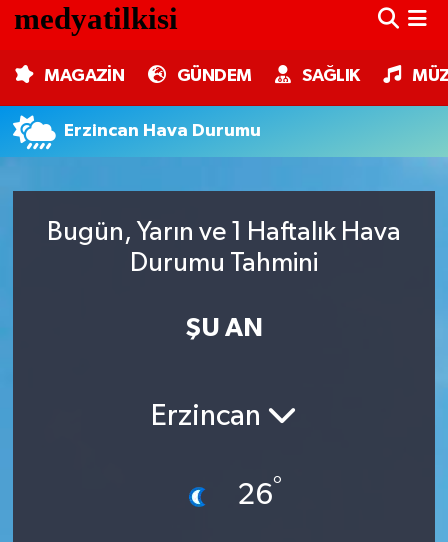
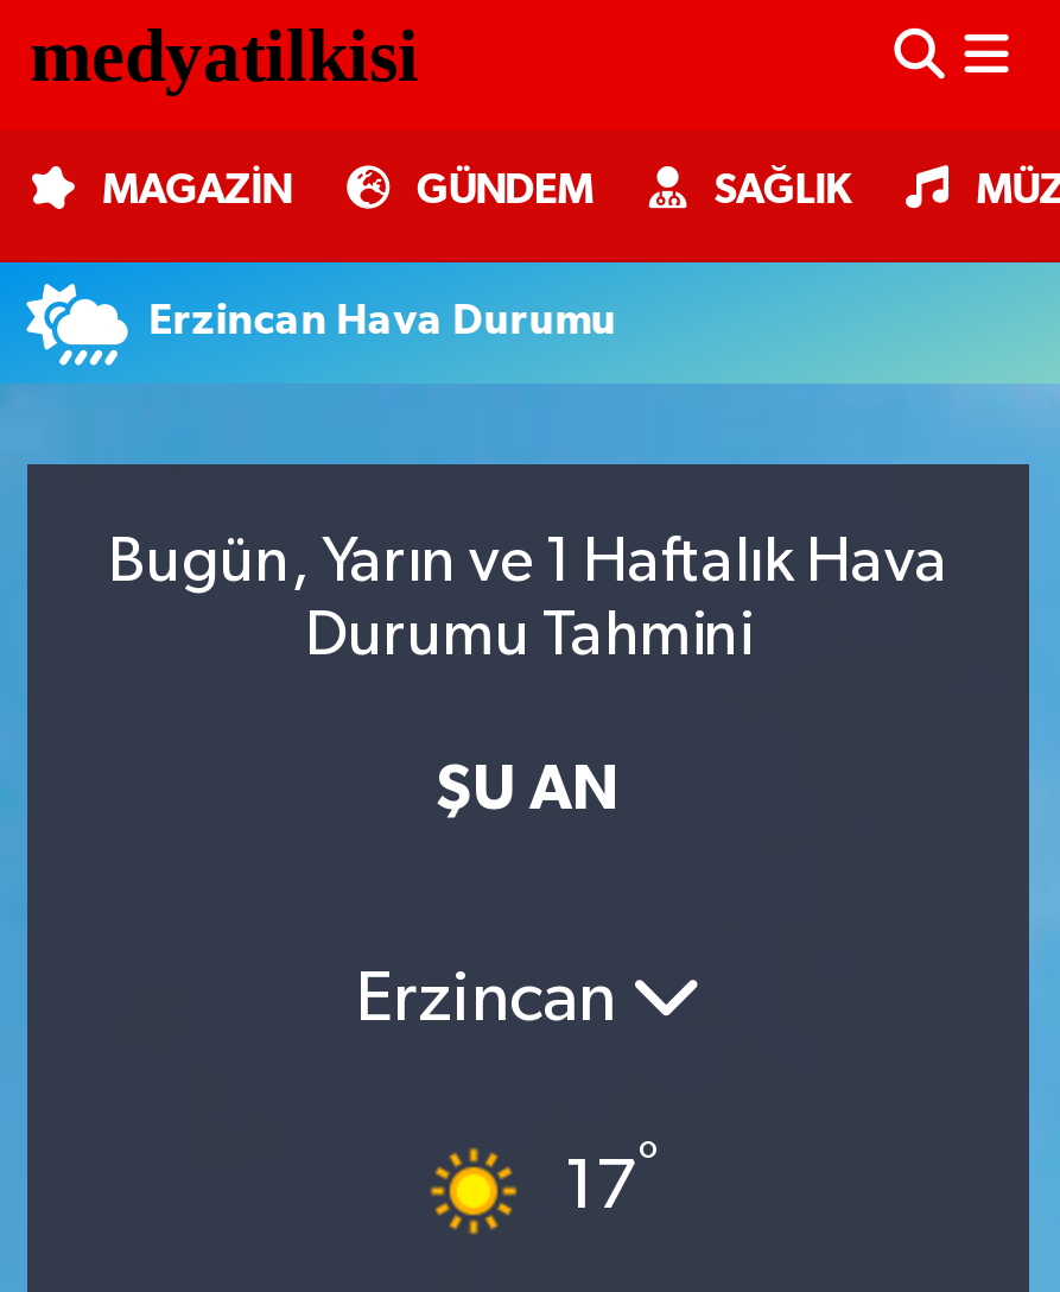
- [image]
- 26°
+ [image]
+ 17°
